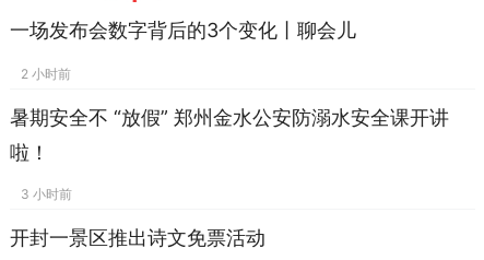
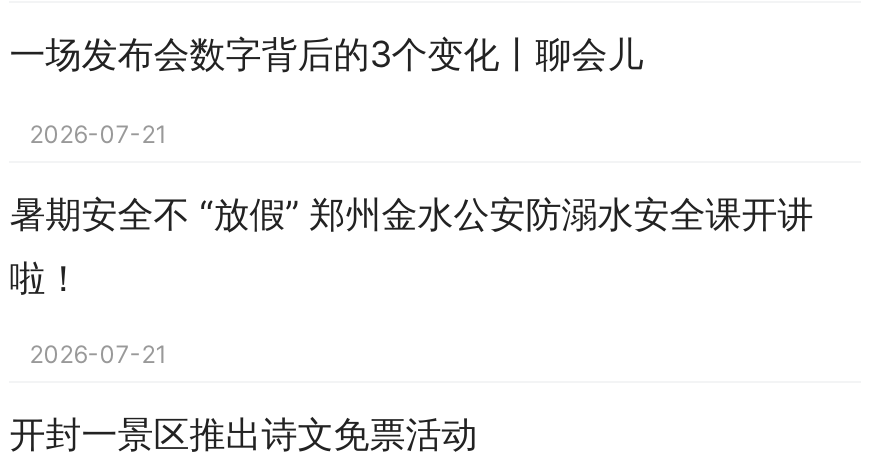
- 2 小时前
+ 2026-07-21

- 3 小时前
+ 2026-07-21
